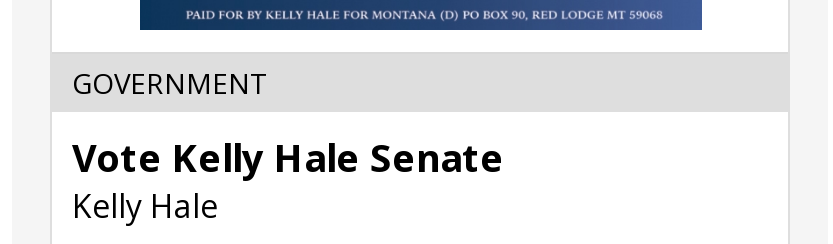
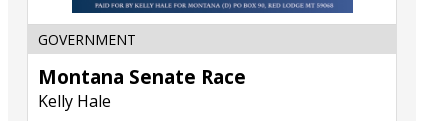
- Vote Kelly Hale Senate
+ Montana Senate Race
